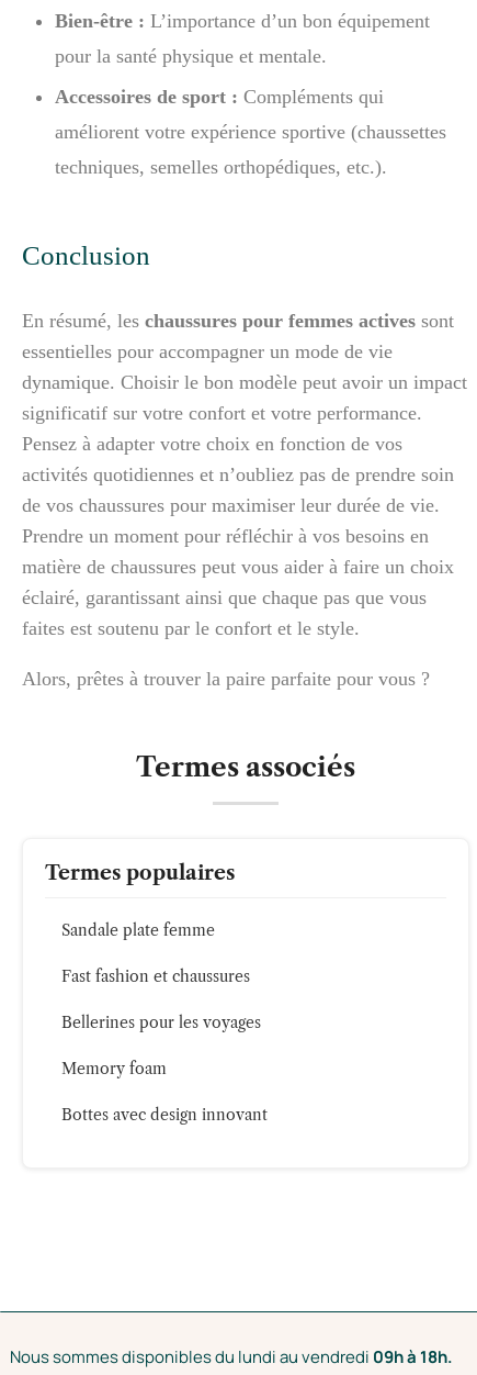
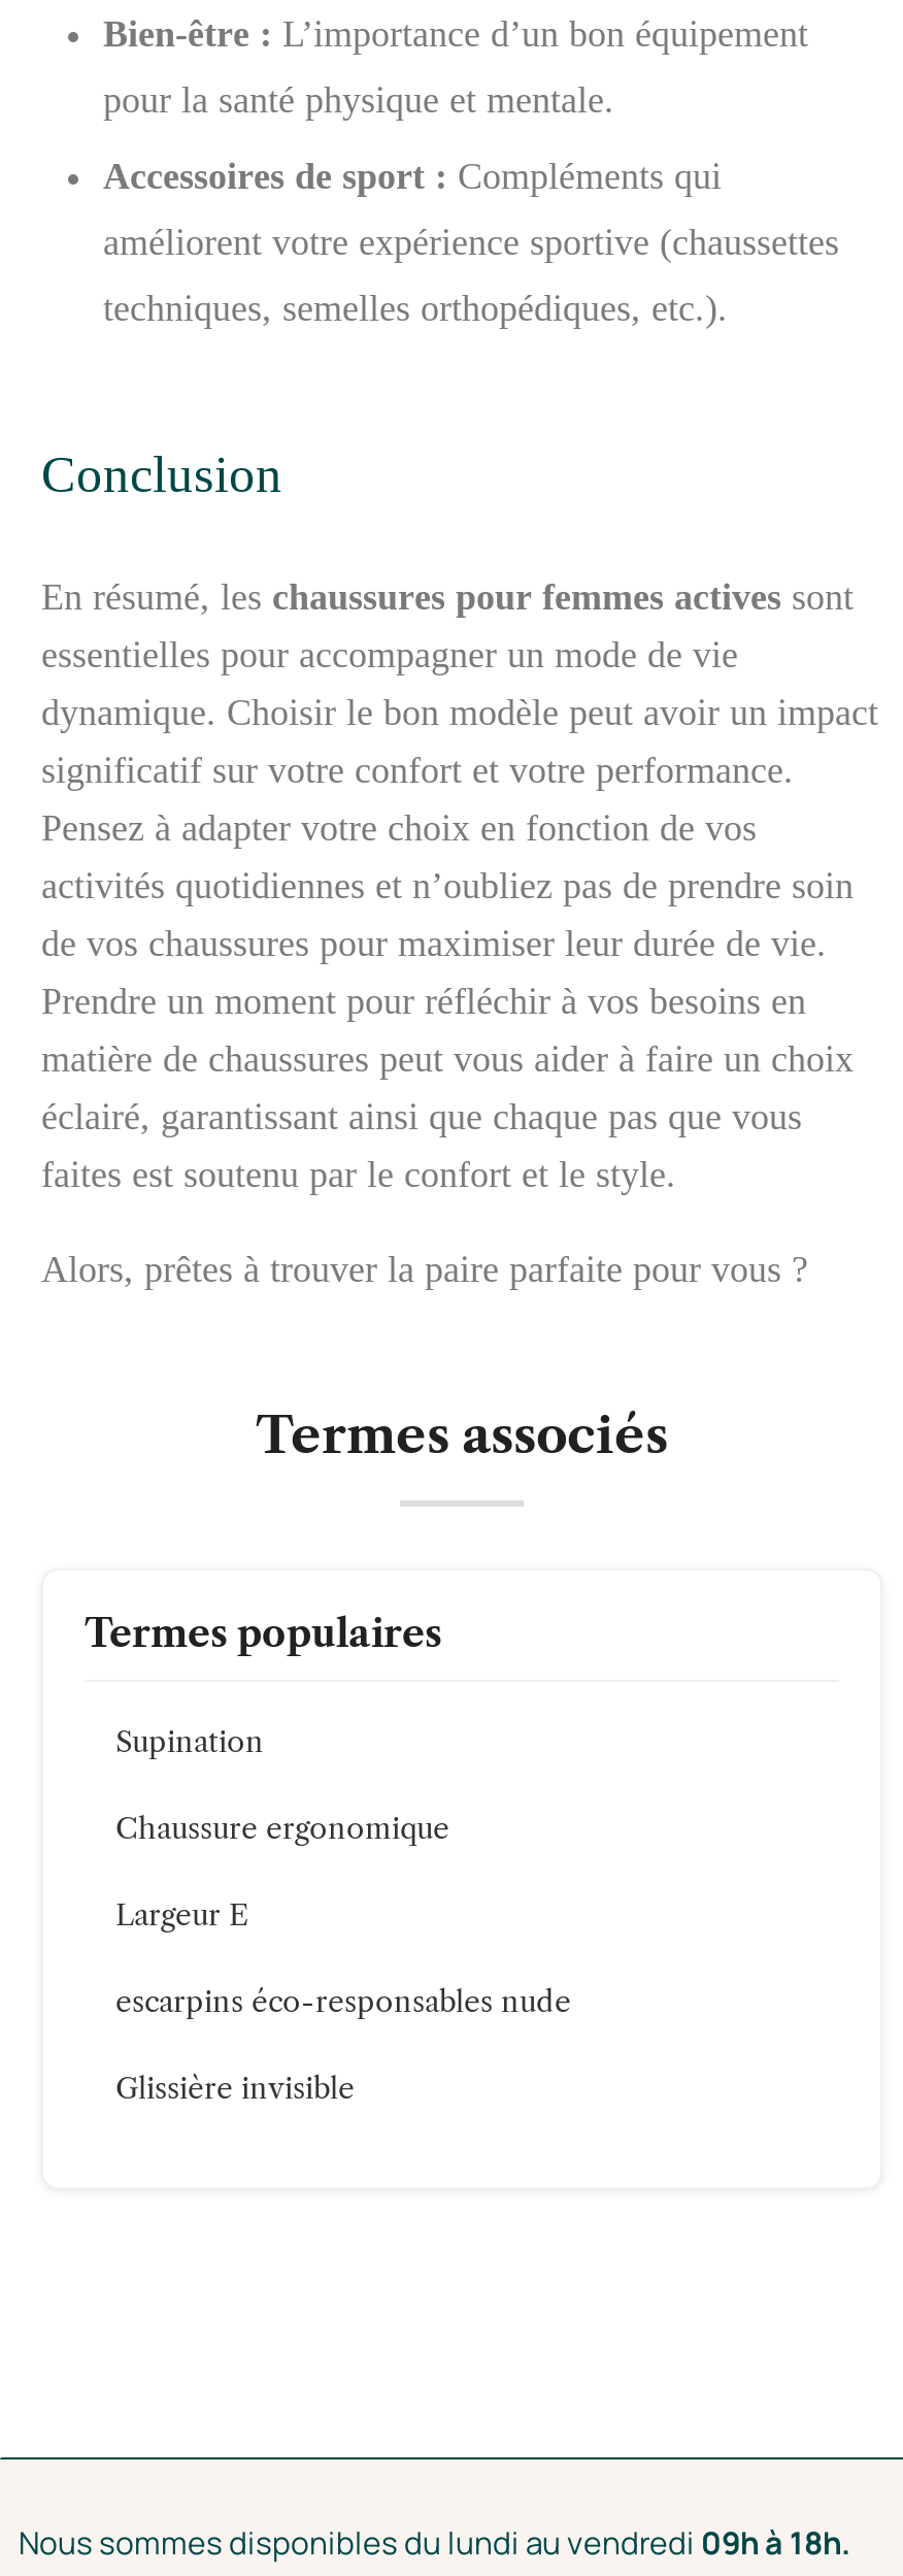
- Sandale plate femme
+ Supination

- Fast fashion et chaussures
+ Chaussure ergonomique

- Bellerines pour les voyages
+ Largeur E

- Memory foam
+ escarpins éco-responsables nude

- Bottes avec design innovant
+ Glissière invisible
